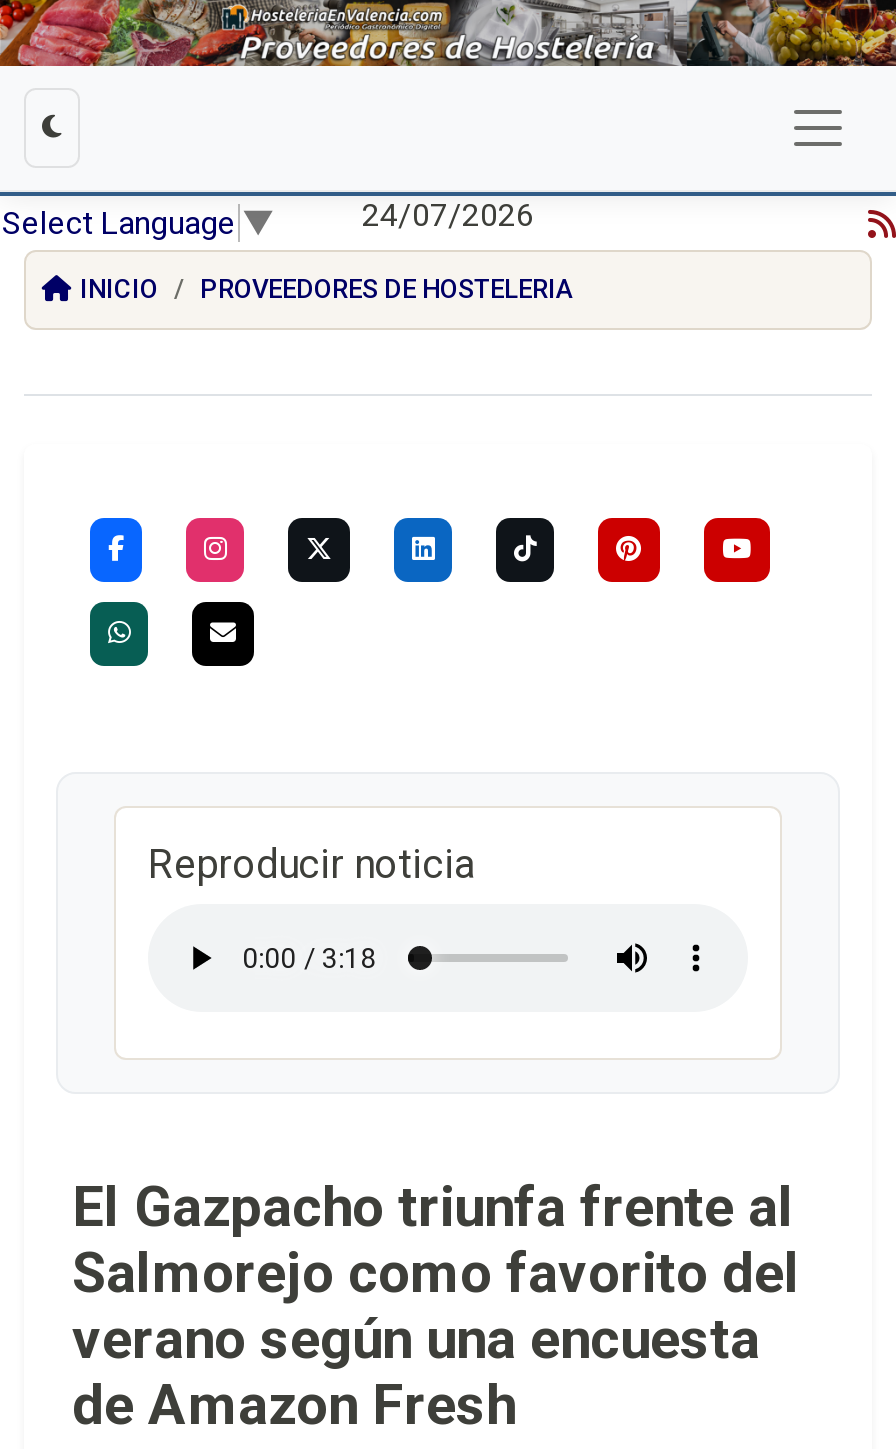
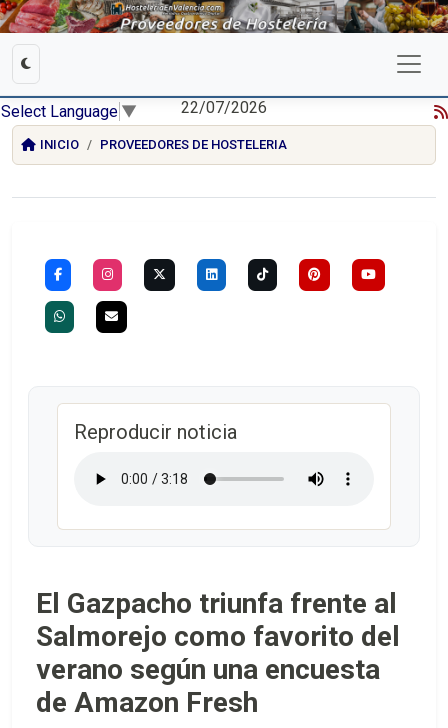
- 24/07/2026
+ 22/07/2026
